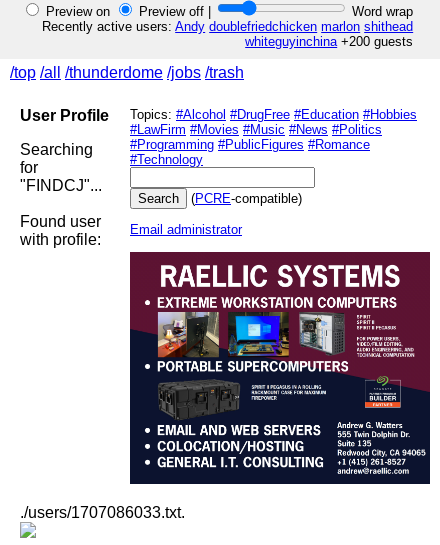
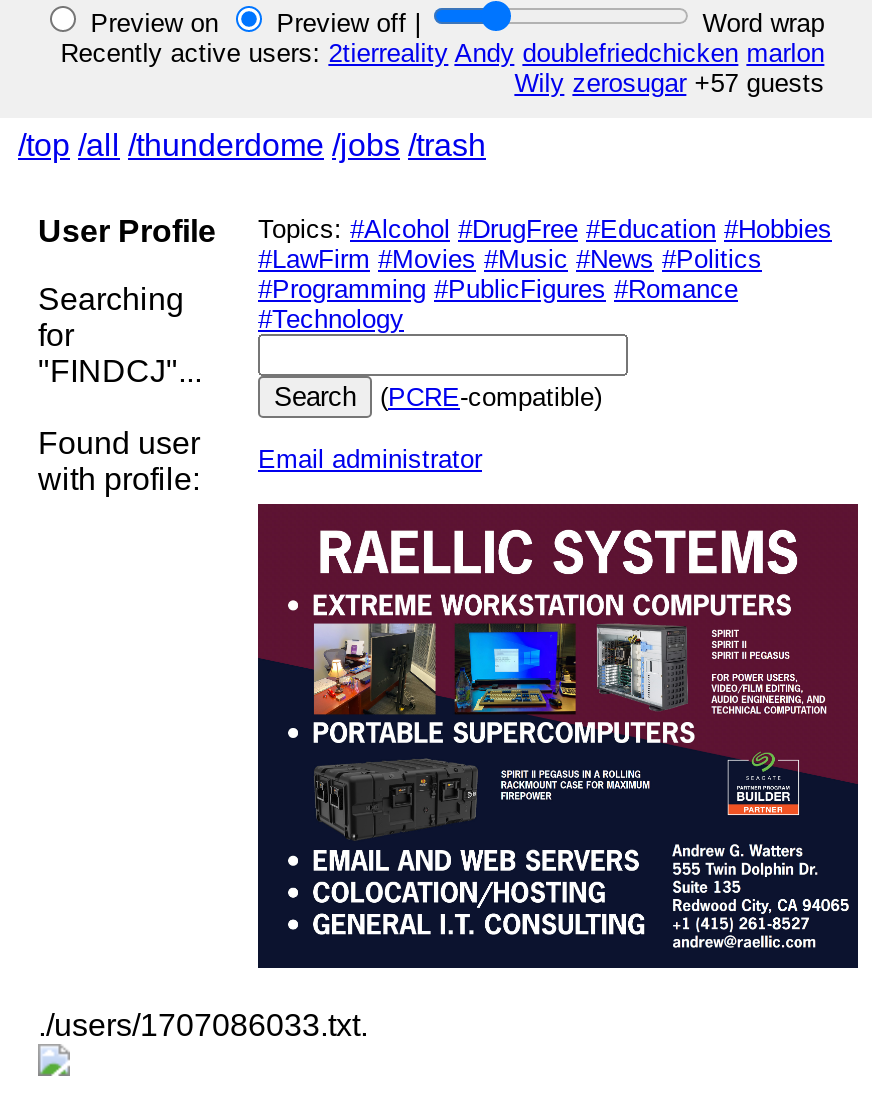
- Recently active users: Andy doublefriedchicken marlon shithead
- whiteguyinchina +200 guests
+ Recently active users: 2tierreality Andy doublefriedchicken marlon
+ Wily zerosugar +57 guests
